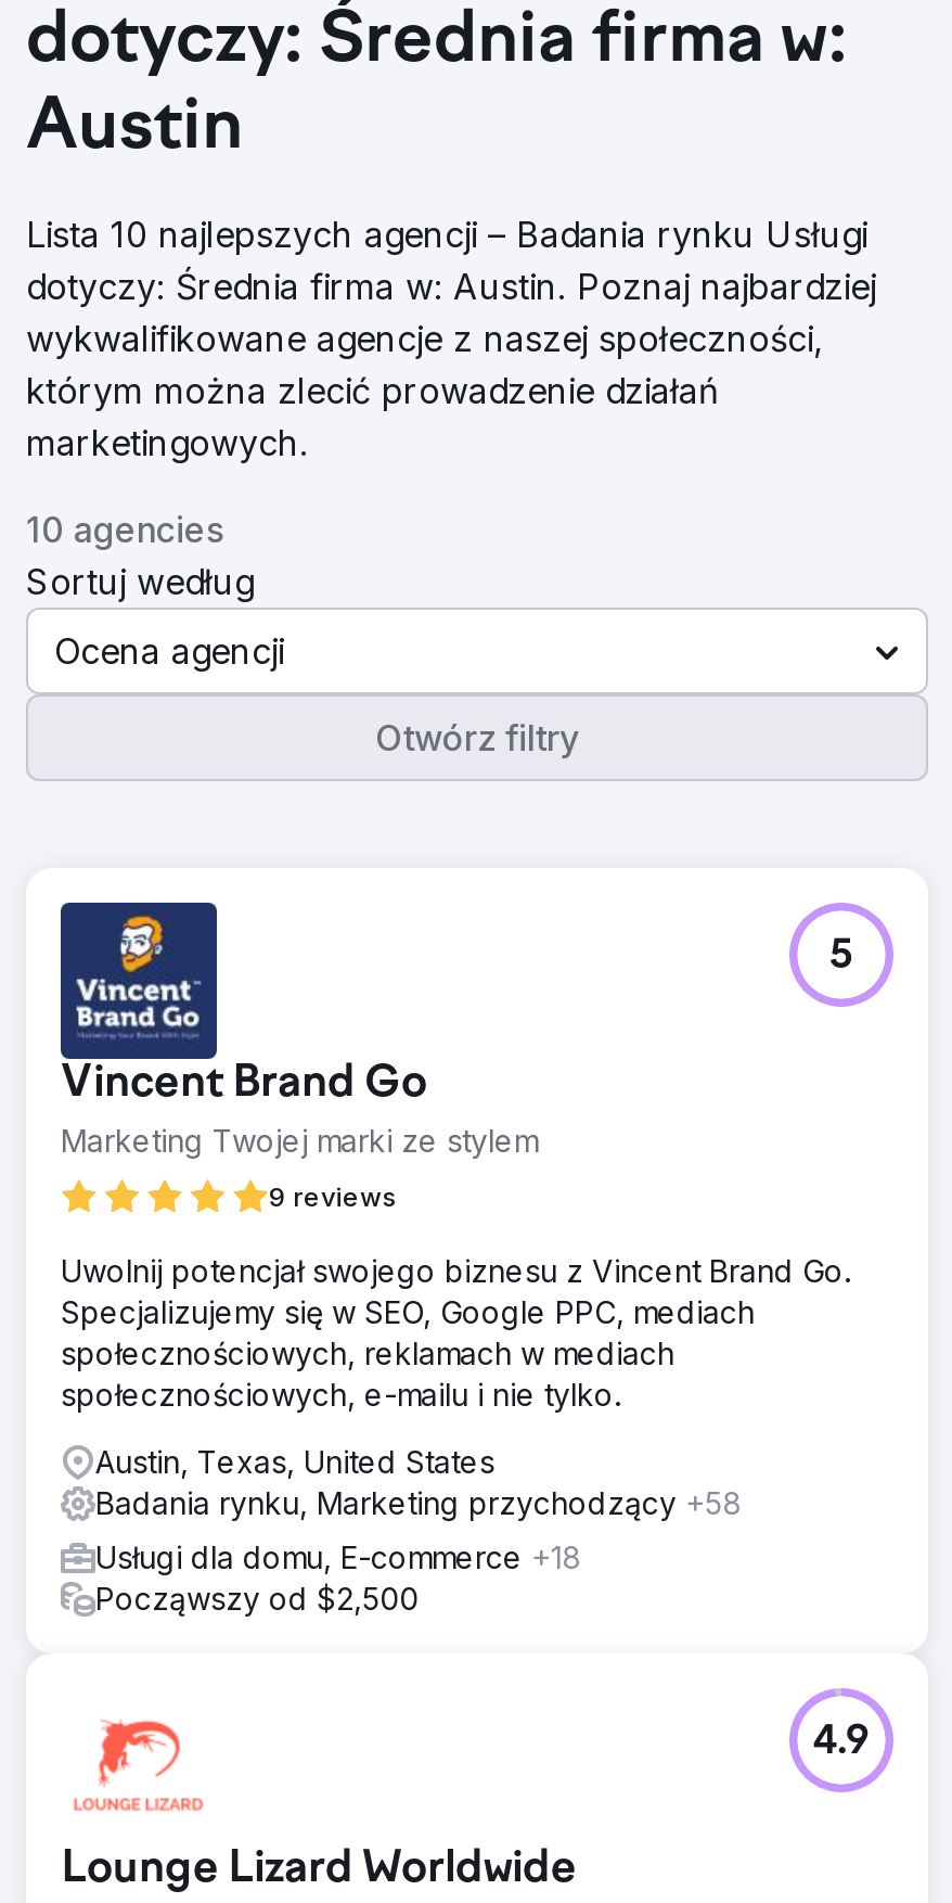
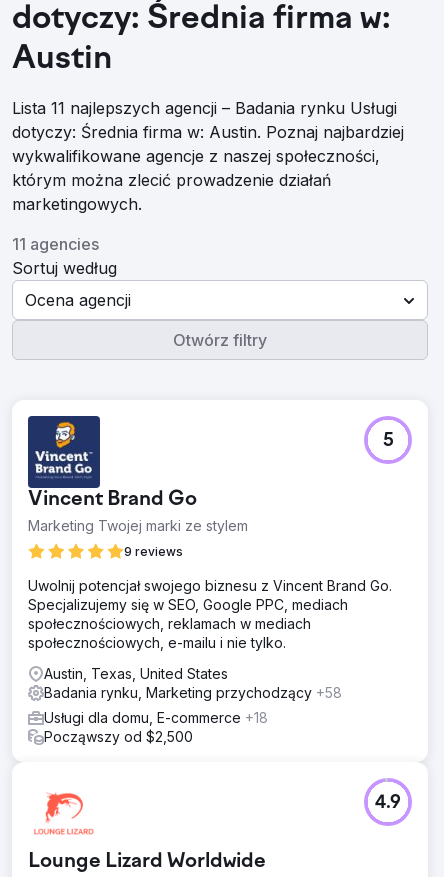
- Lista 10 najlepszych agencji – Badania rynku Usługi
+ Lista 11 najlepszych agencji – Badania rynku Usługi

- 10 agencies
+ 11 agencies
